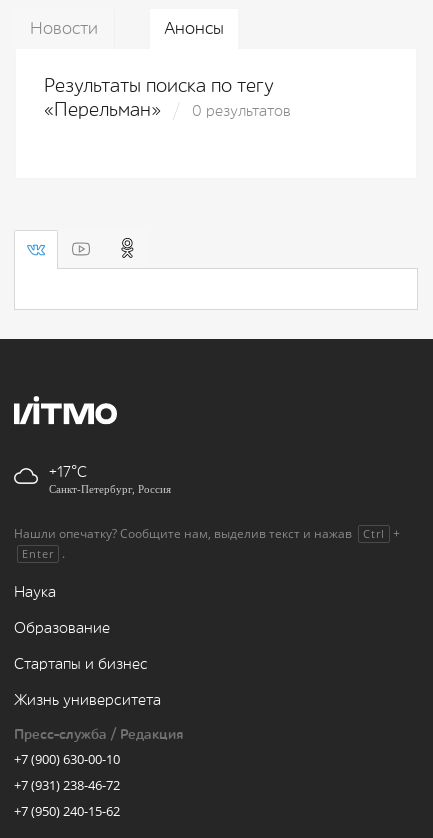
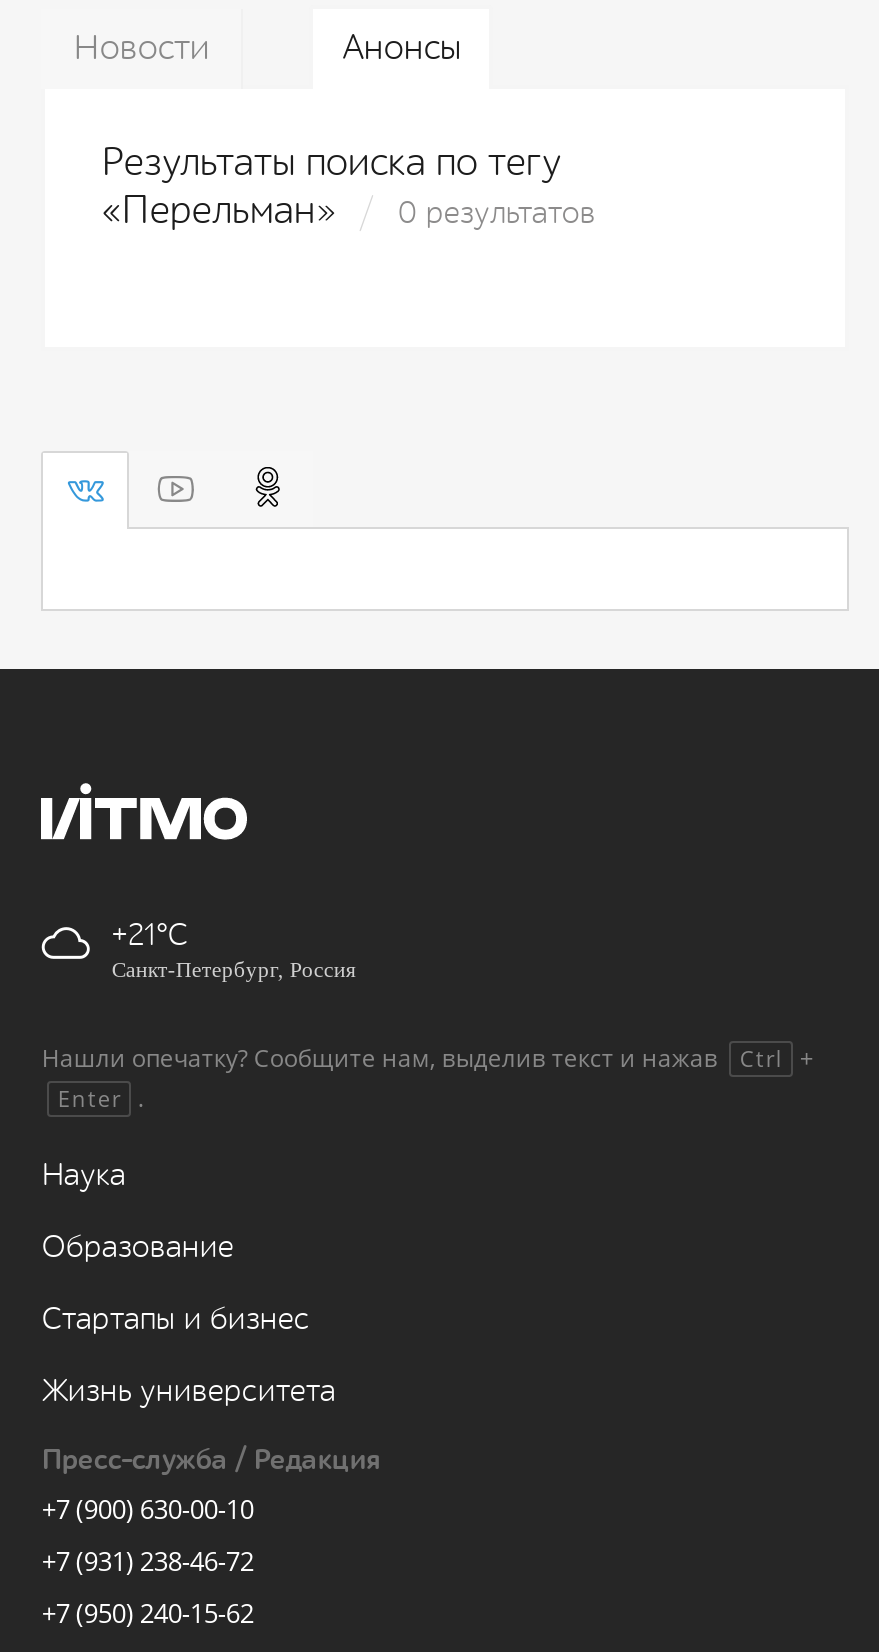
- +17
+ +21
